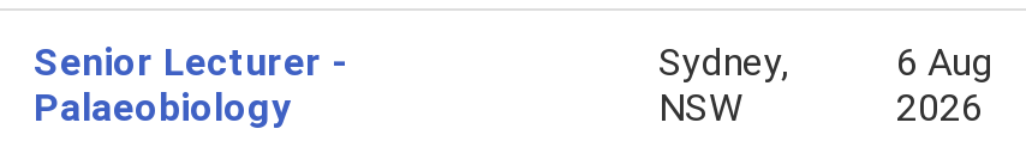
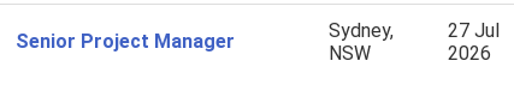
- Senior Lecturer -
- Palaeobiology
+ Senior Project Manager

- 6 Aug
+ 27 Jul
